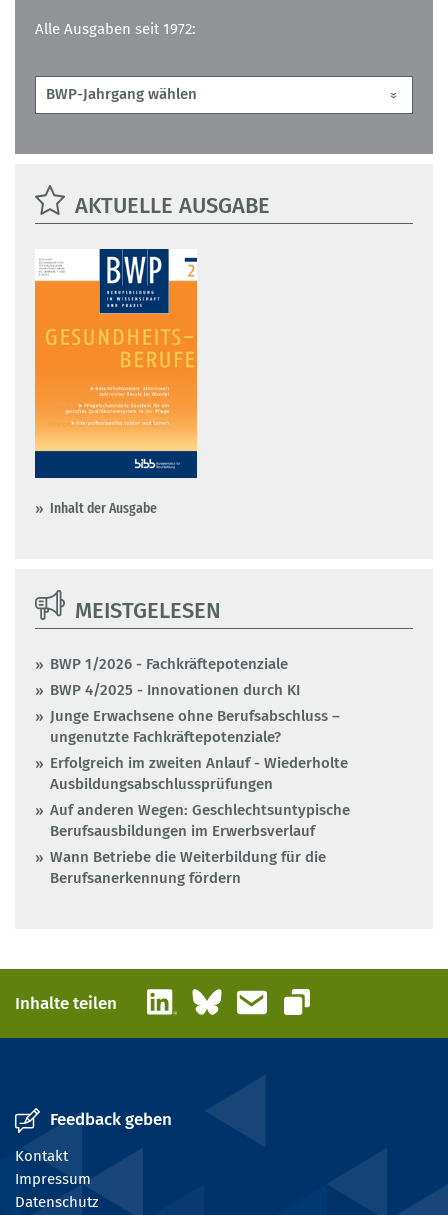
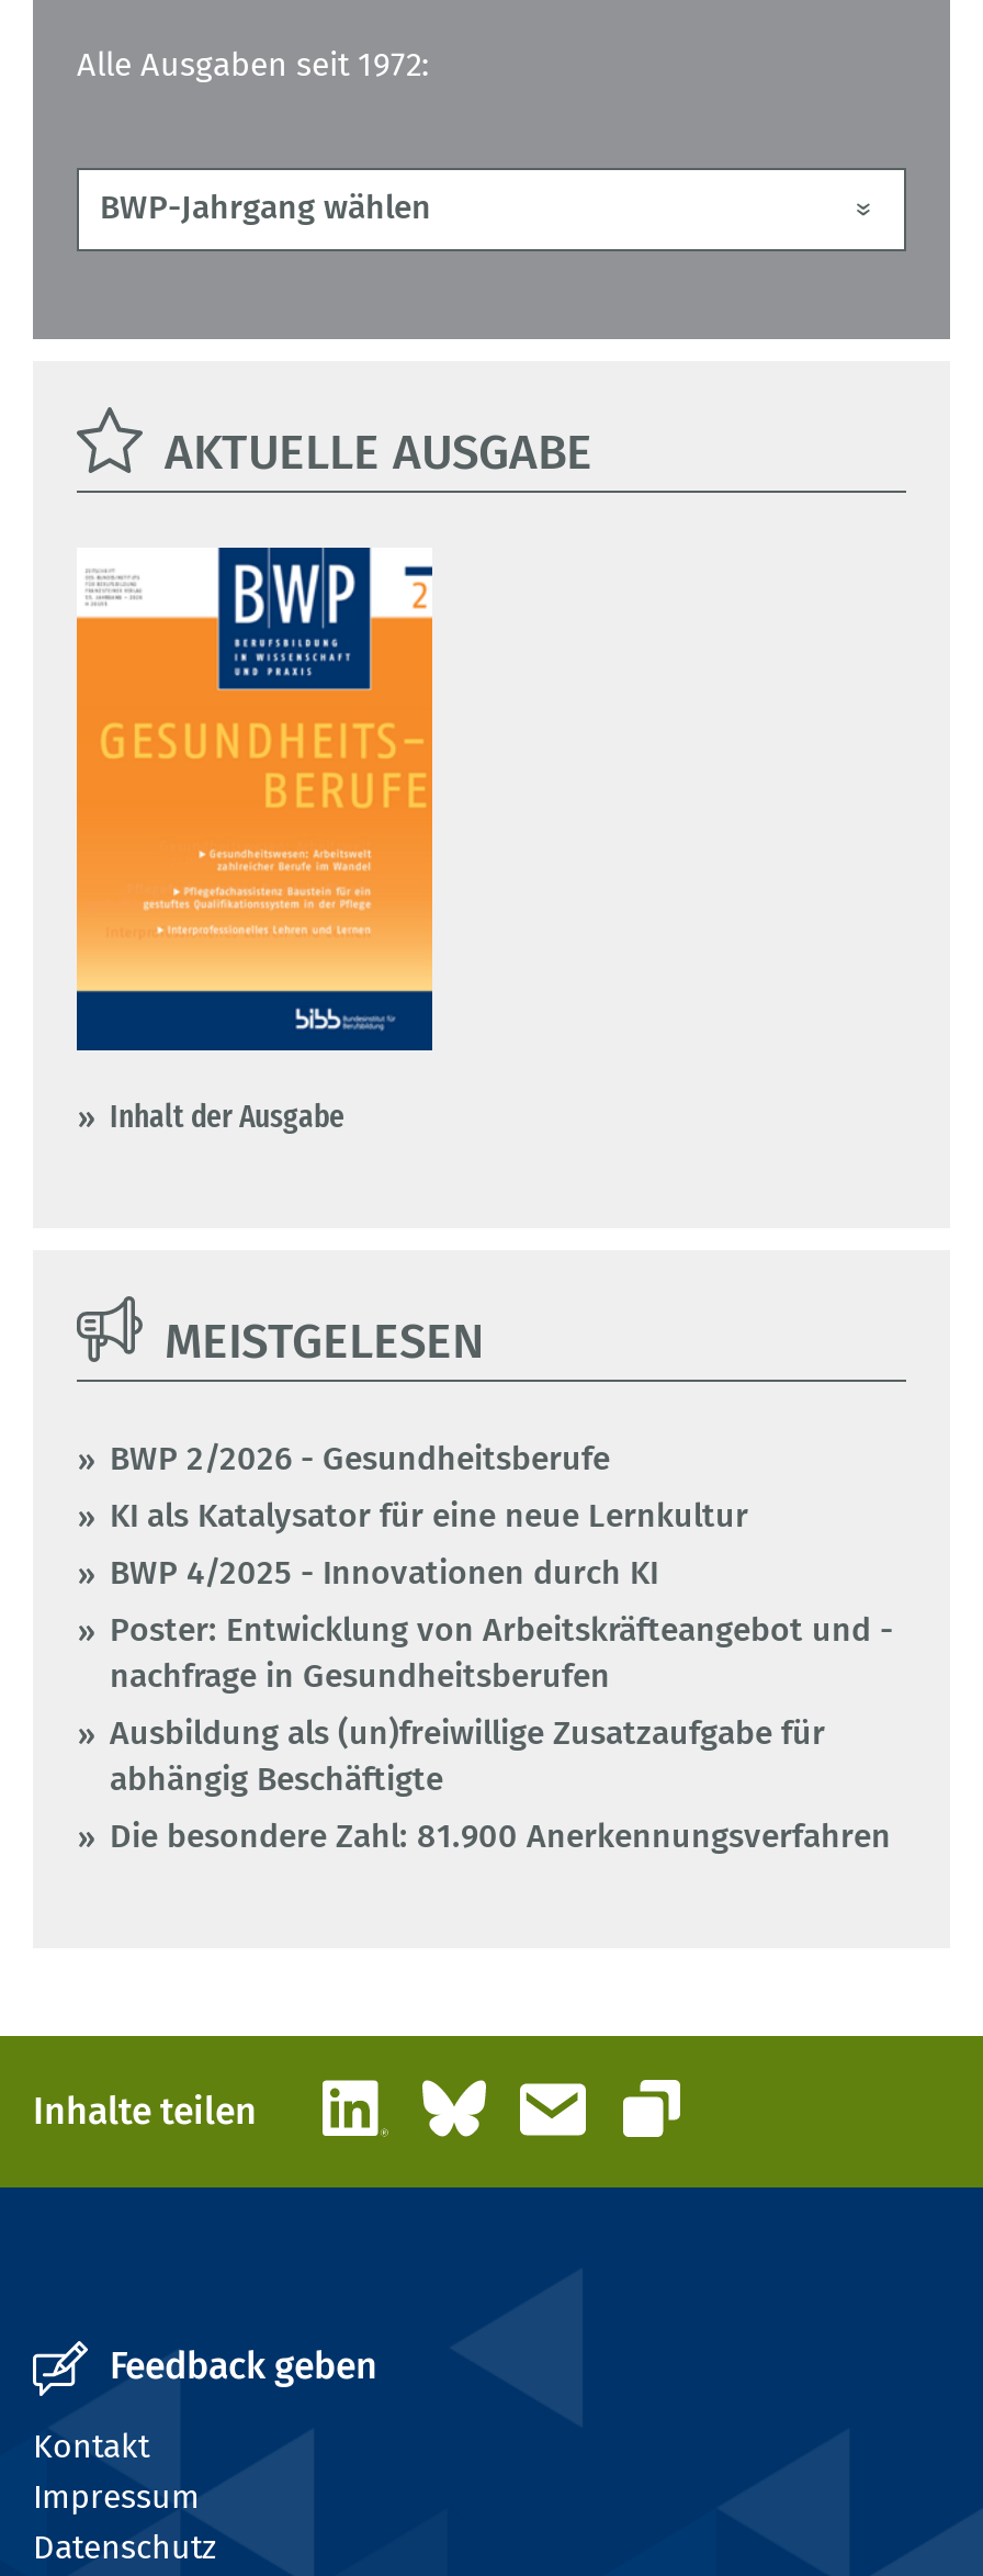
- BWP 1/2026 - Fachkräftepotenziale
+ BWP 2/2026 - Gesundheitsberufe
+ KI als Katalysator für eine neue Lernkultur

moved down: BWP 4/2025 - Innovationen durch KI

- Junge Erwachsene ohne Berufsabschluss –
- ungenutzte Fachkräftepotenziale?
- Erfolgreich im zweiten Anlauf - Wiederholte
- Ausbildungsabschlussprüfungen
- Auf anderen Wegen: Geschlechtsuntypische
- Berufsausbildungen im Erwerbsverlauf
- Wann Betriebe die Weiterbildung für die
- Berufsanerkennung fördern
+ Poster: Entwicklung von Arbeitskräfteangebot und -
+ nachfrage in Gesundheitsberufen
+ Ausbildung als (un)freiwillige Zusatzaufgabe für
+ abhängig Beschäftigte
+ Die besondere Zahl: 81.900 Anerkennungsverfahren
